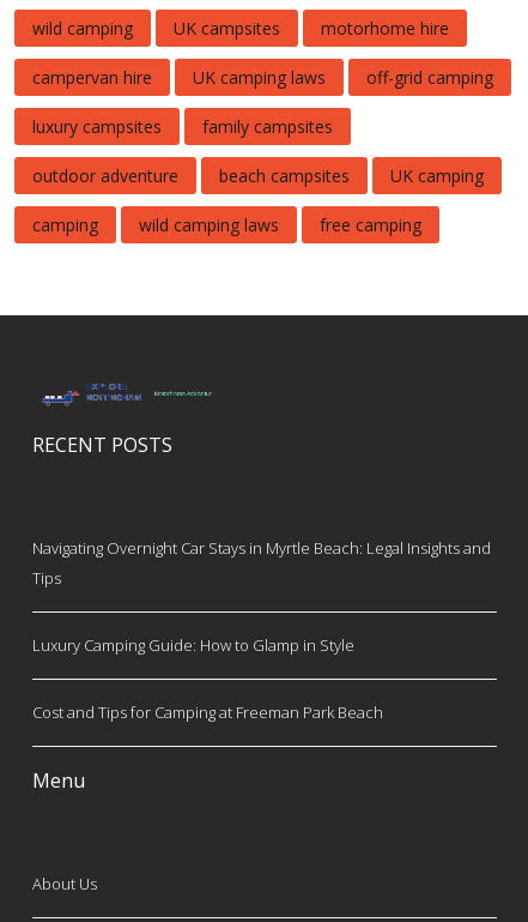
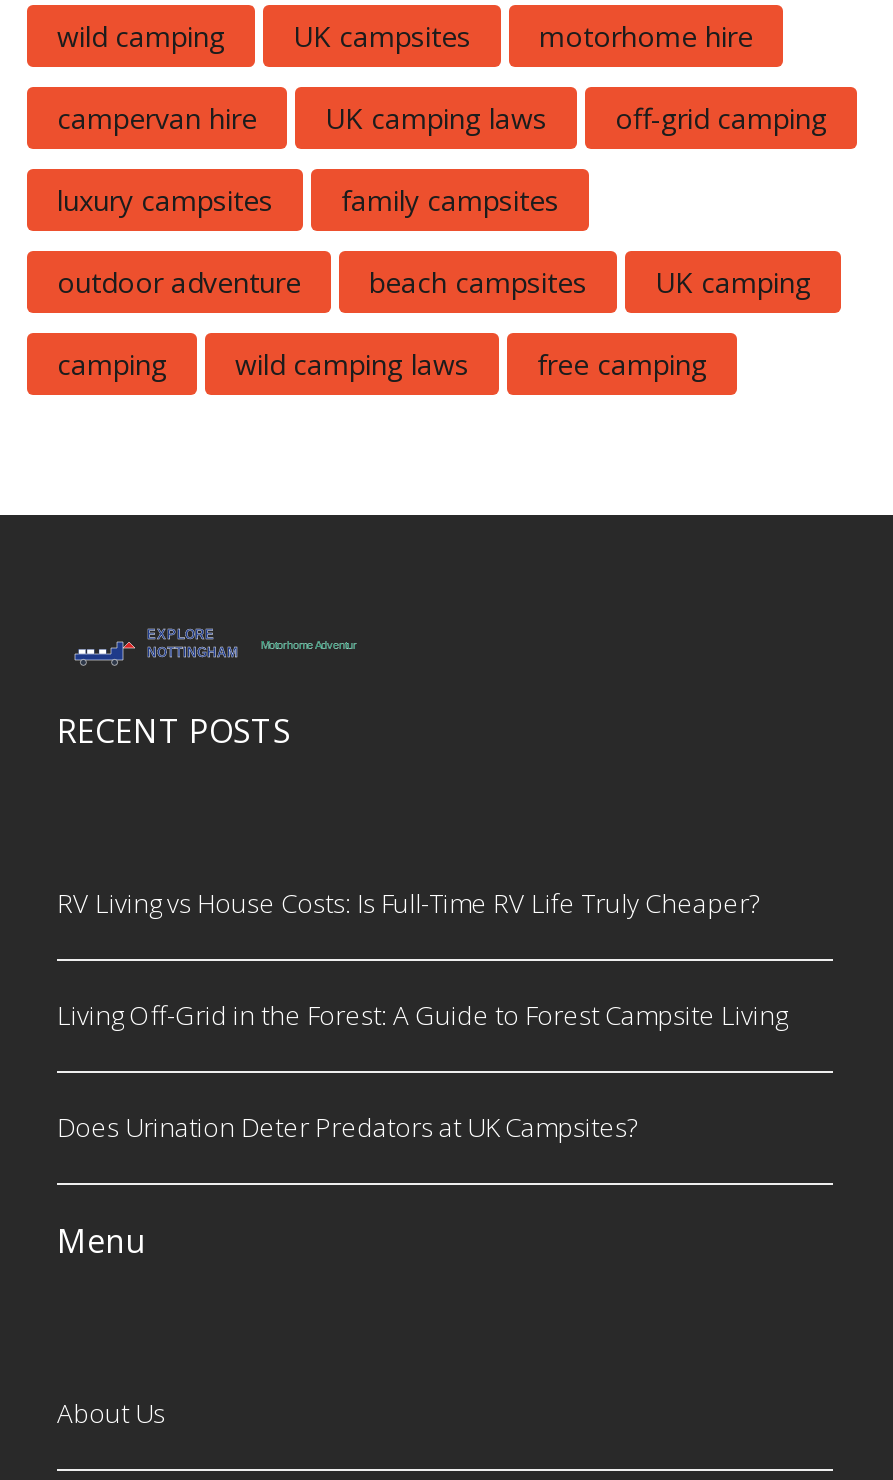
- Navigating Overnight Car Stays in Myrtle Beach: Legal Insights and
- Tips
+ RV Living vs House Costs: Is Full-Time RV Life Truly Cheaper?

- Luxury Camping Guide: How to Glamp in Style
+ Living Off-Grid in the Forest: A Guide to Forest Campsite Living

- Cost and Tips for Camping at Freeman Park Beach
+ Does Urination Deter Predators at UK Campsites?
